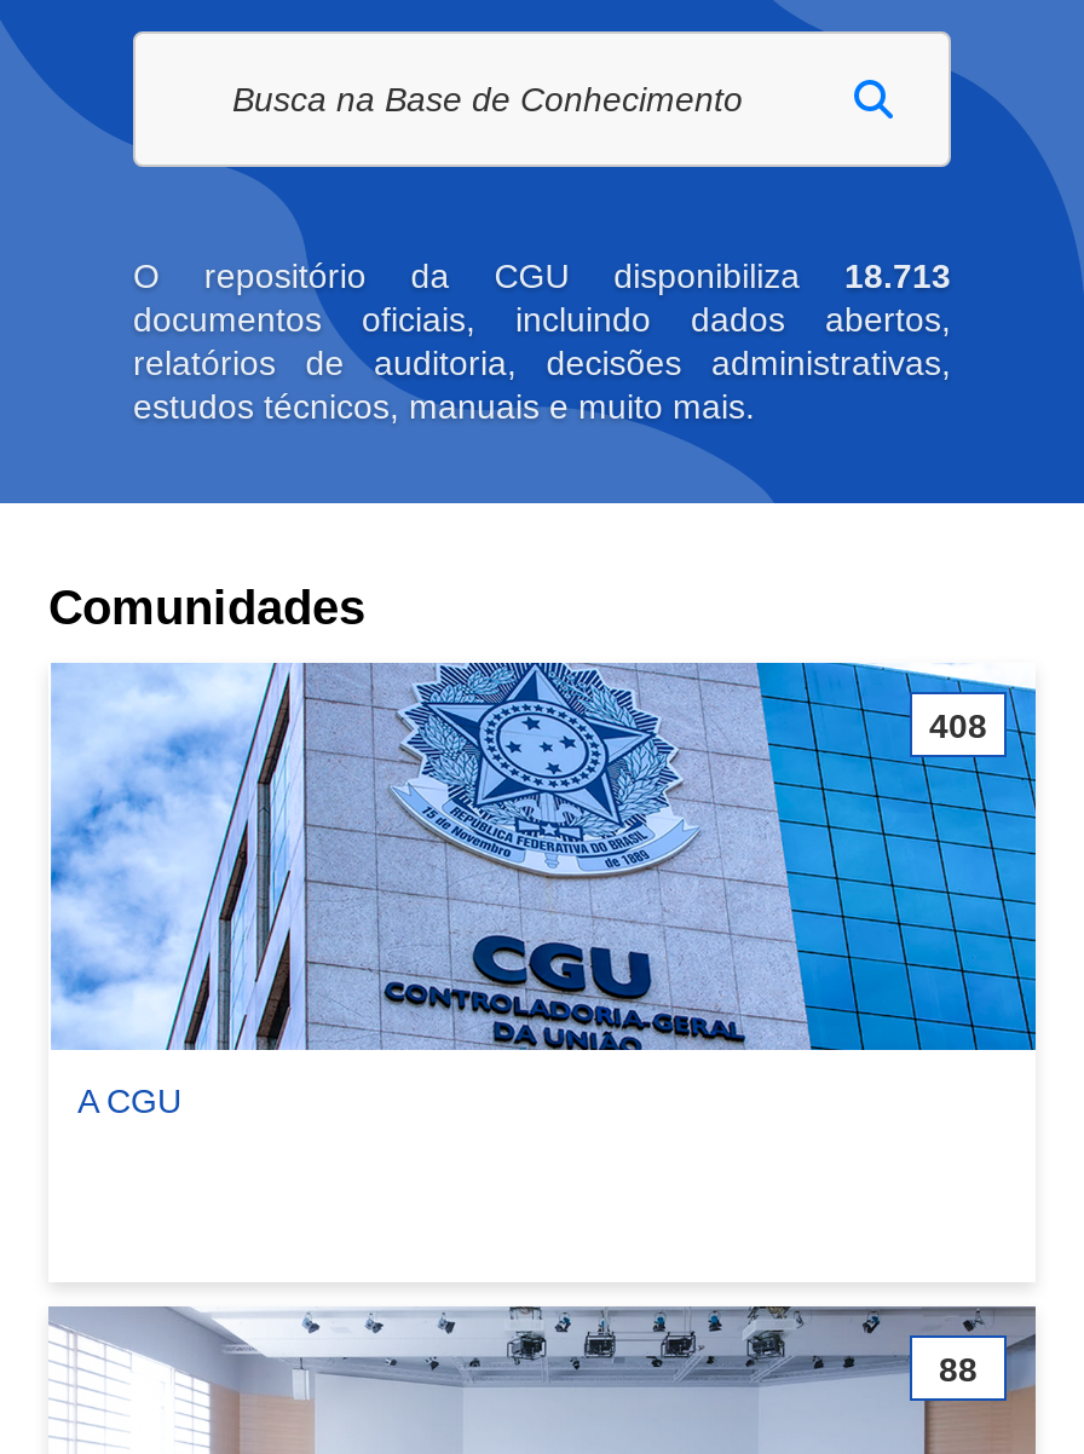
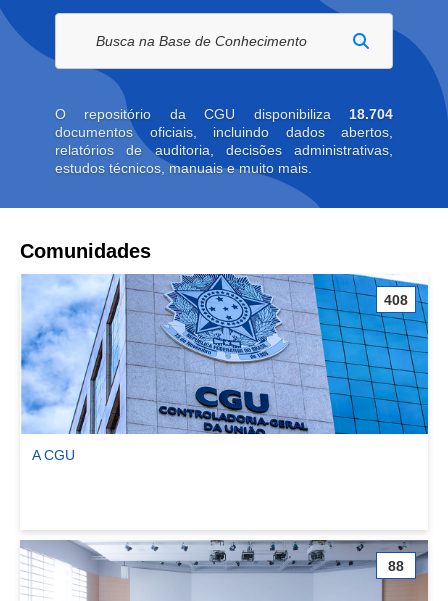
- O repositório da CGU disponibiliza 18.713
+ O repositório da CGU disponibiliza 18.704
